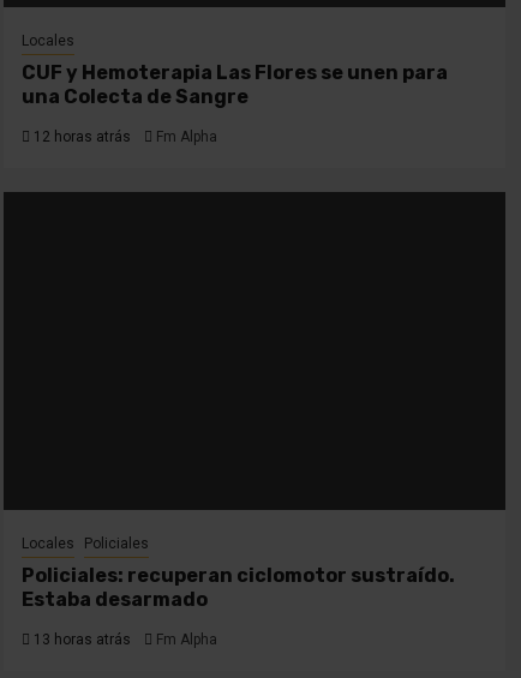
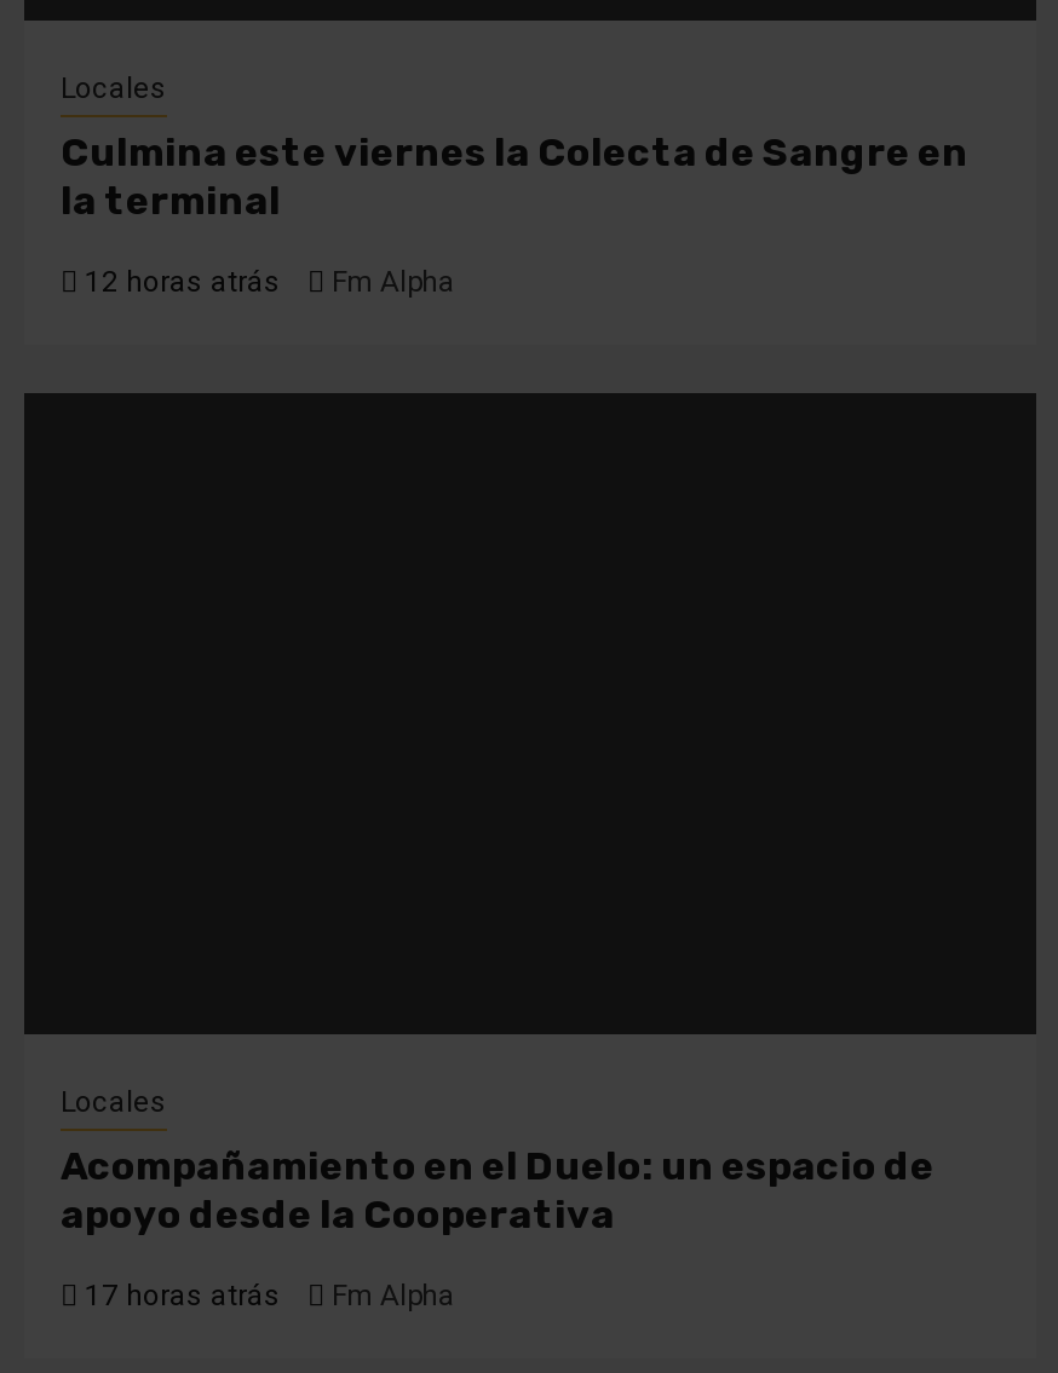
- CUF y Hemoterapia Las Flores se unen para
- una Colecta de Sangre
+ Culmina este viernes la Colecta de Sangre en
+ la terminal

- Locales Policiales
+ Locales

- Policiales: recuperan ciclomotor sustraído.
- Estaba desarmado
+ Acompañamiento en el Duelo: un espacio de
+ apoyo desde la Cooperativa

- 13 horas atrás Fm Alpha
+ 17 horas atrás Fm Alpha
